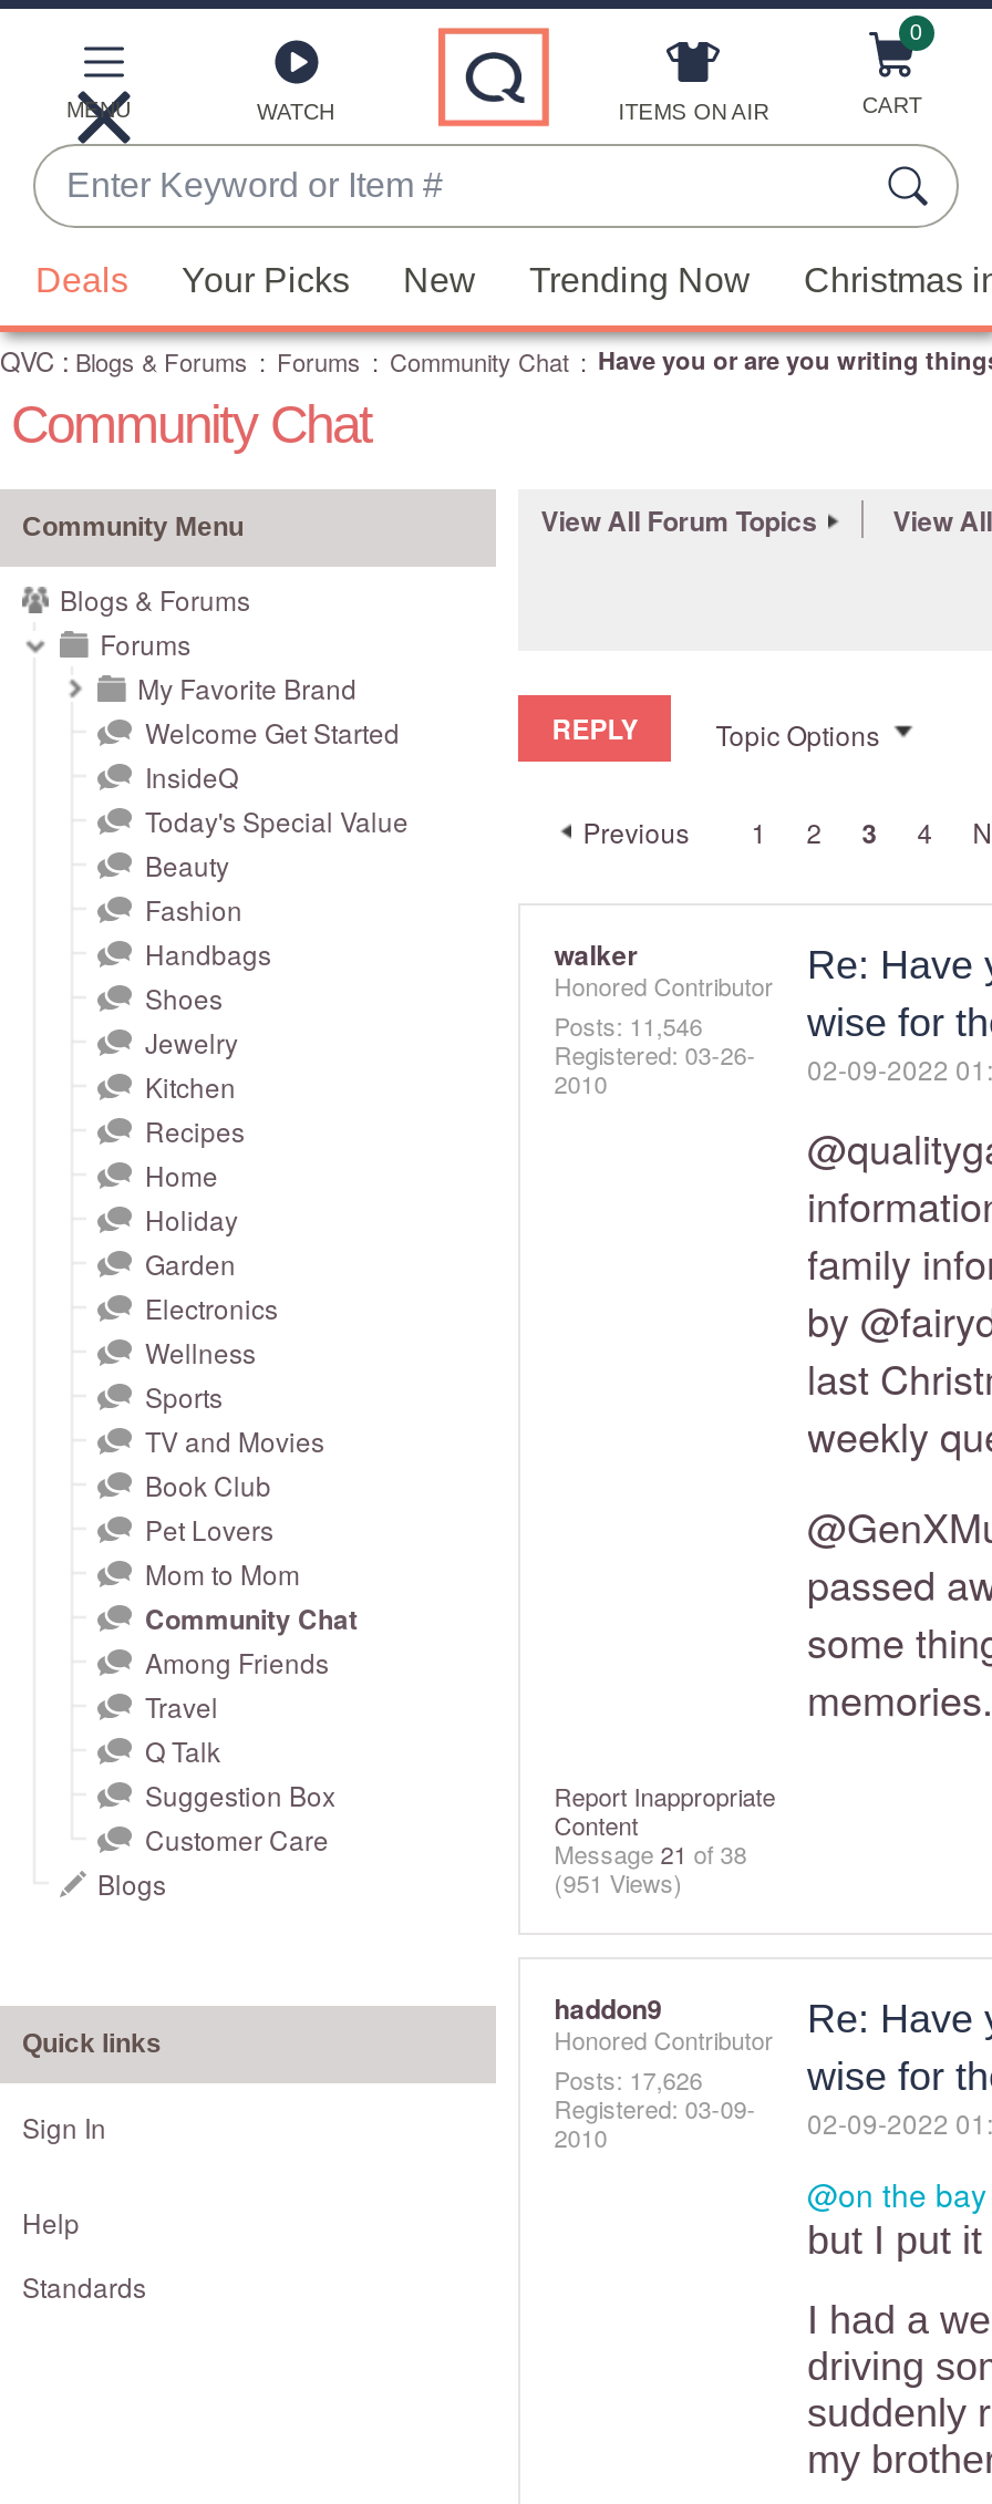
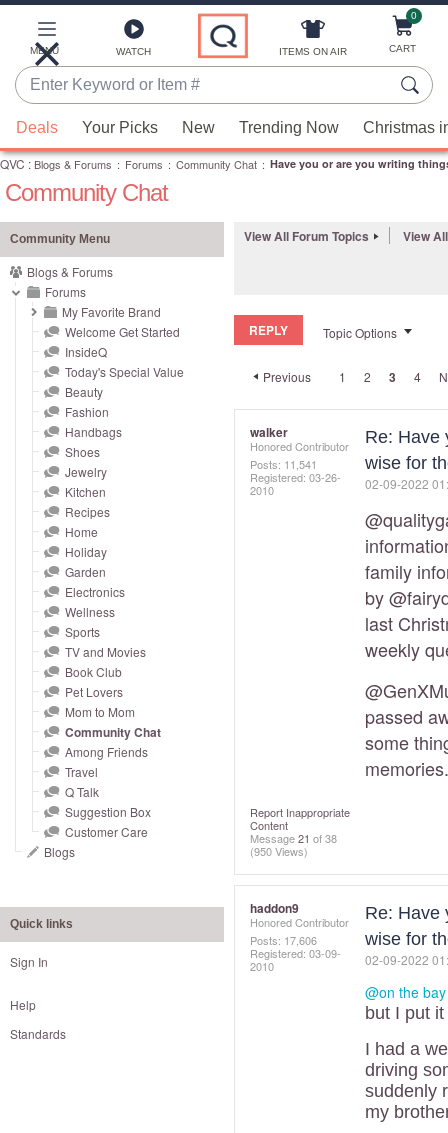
- Posts: 11,546
+ Posts: 11,541

- (951 Views)
+ (950 Views)

- Posts: 17,626
+ Posts: 17,606
